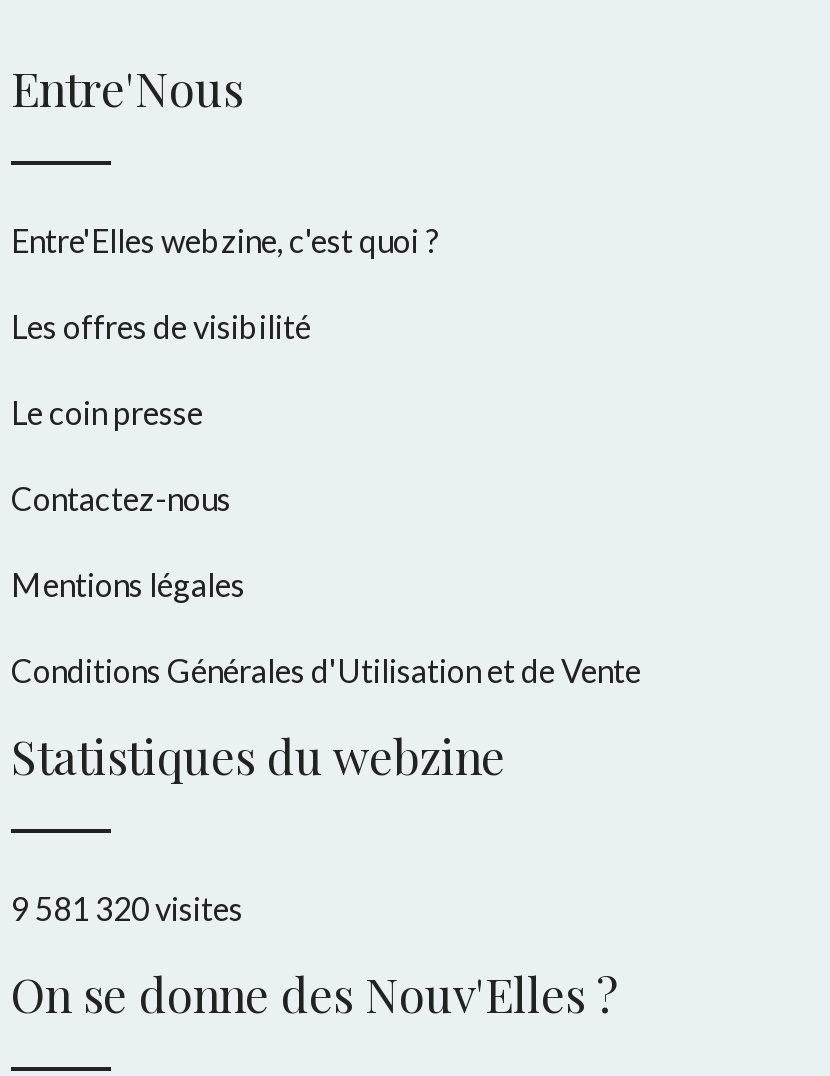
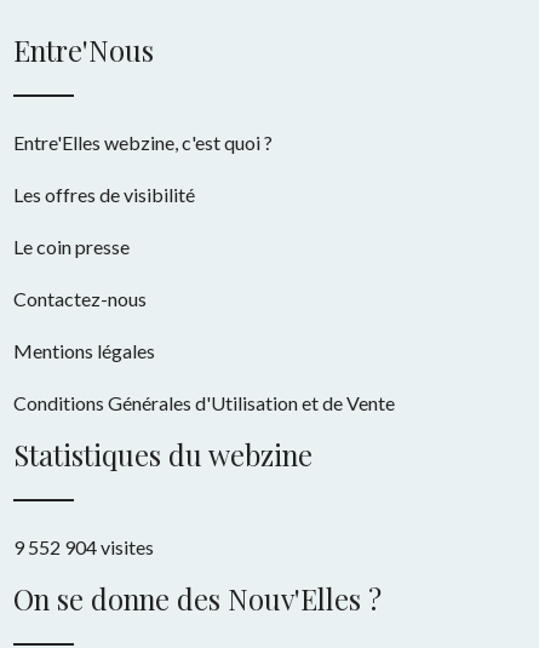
- 9 581 320 visites
+ 9 552 904 visites
